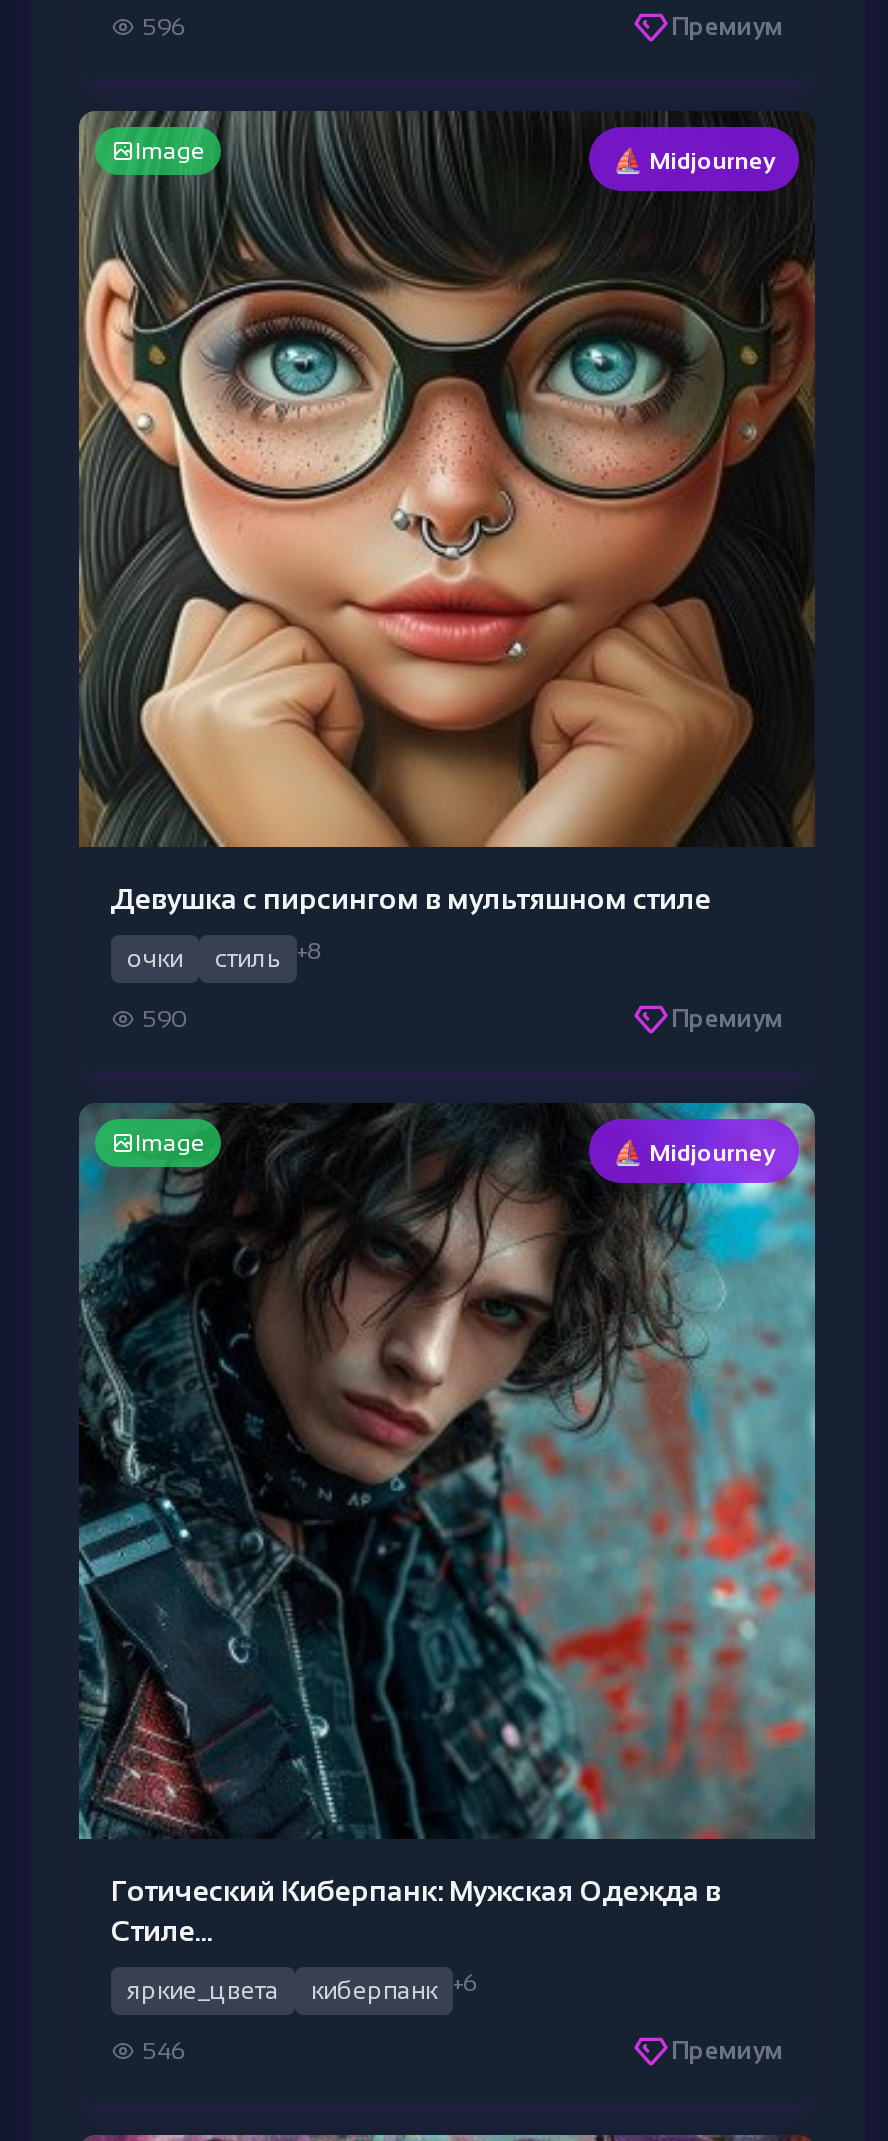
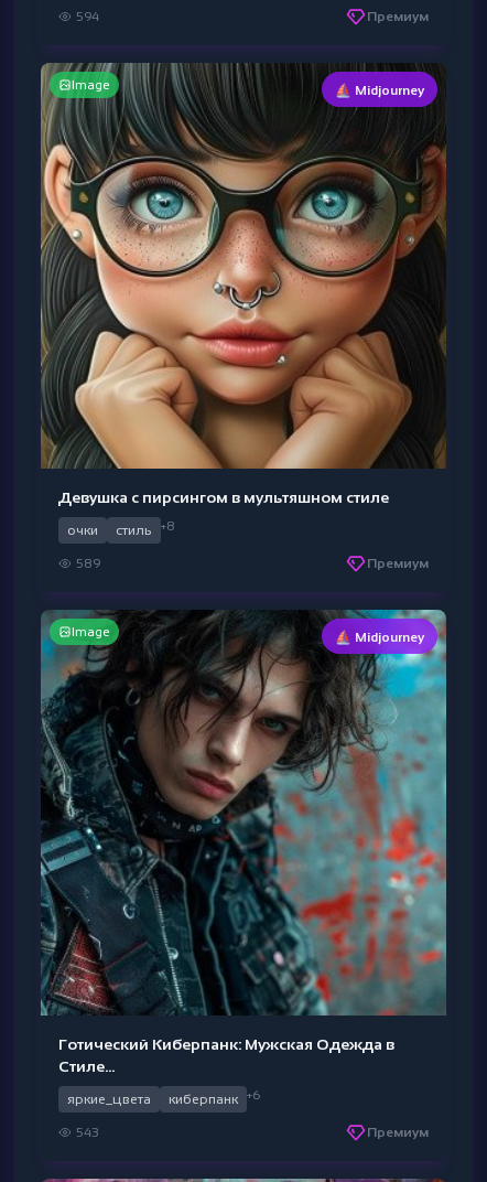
- 596
+ 594

- 590
+ 589

- 546
+ 543
